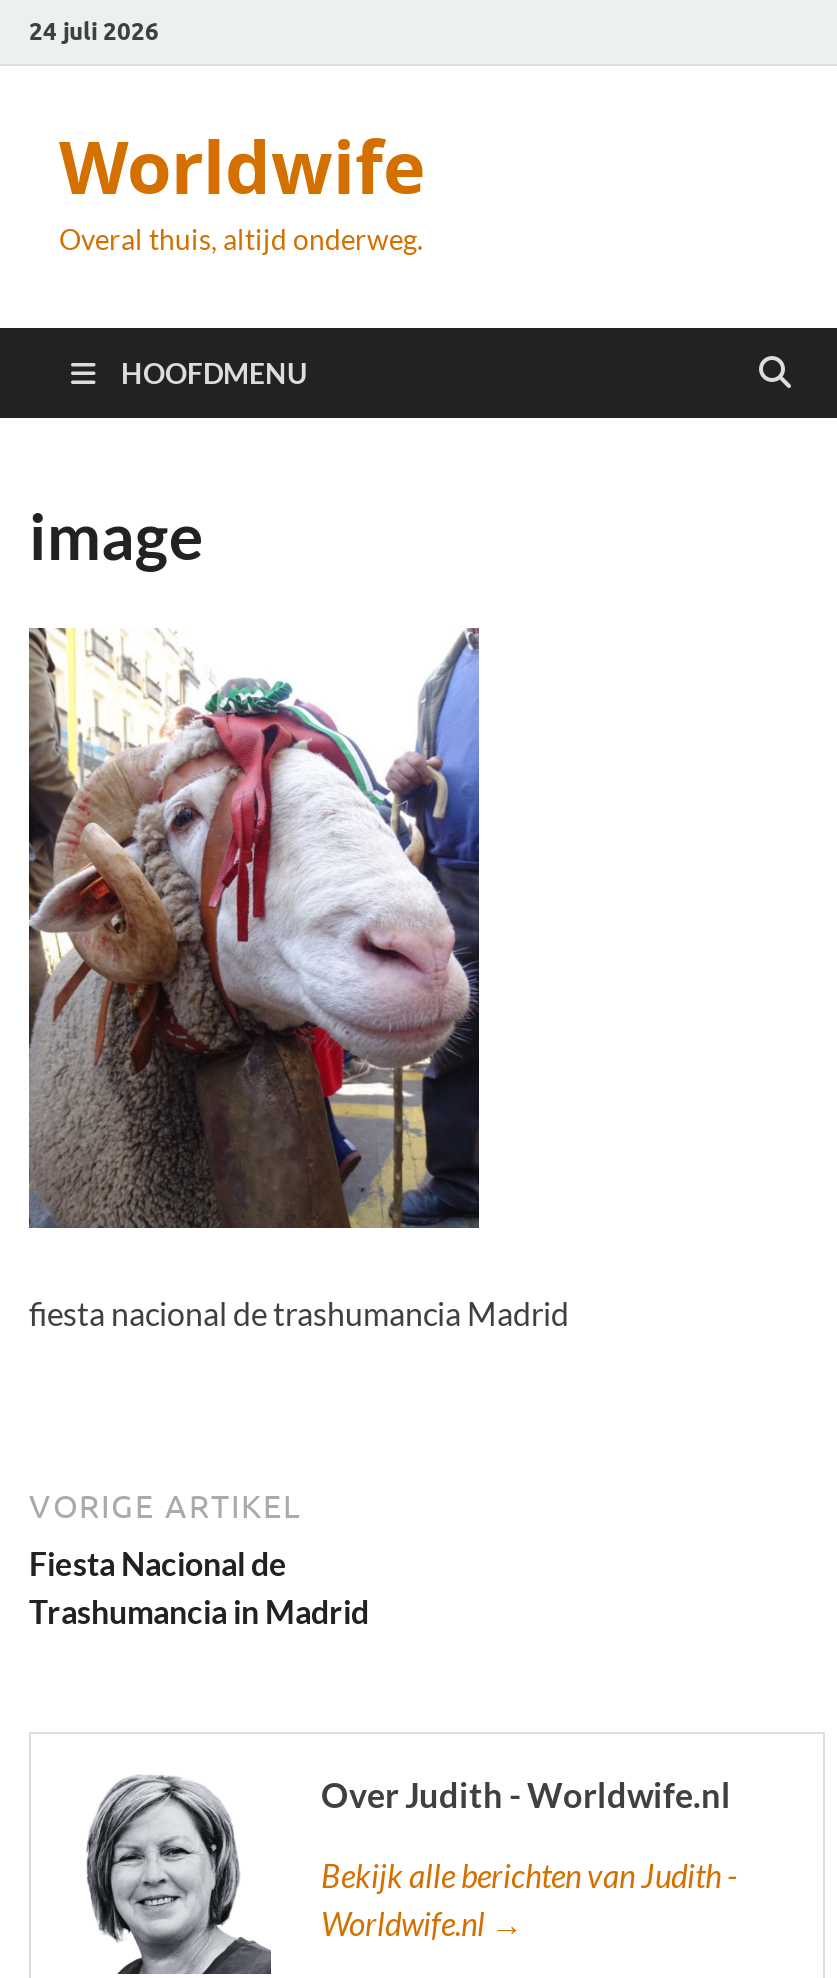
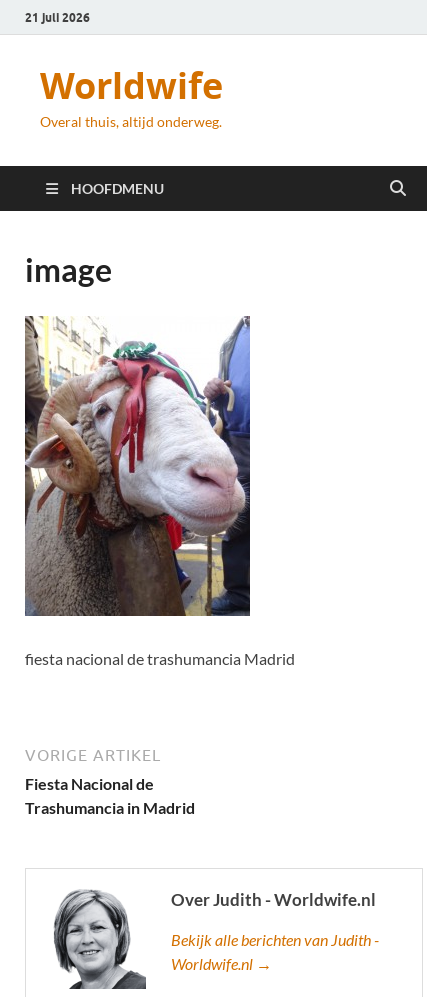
- 24 juli 2026
+ 21 juli 2026
